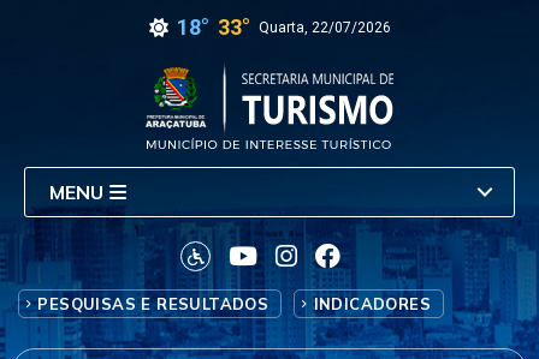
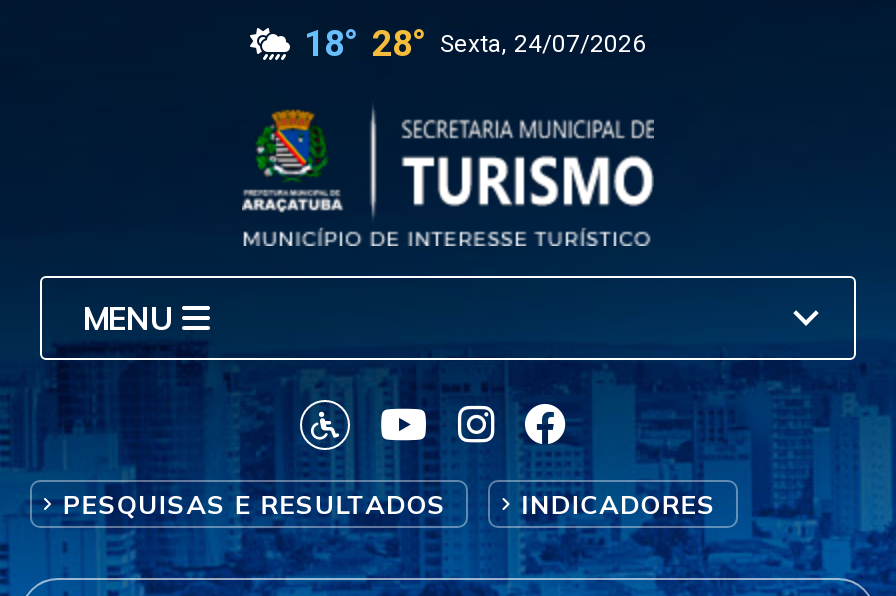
- 18° 33° Quarta, 22/07/2026
+ 18° 28° Sexta, 24/07/2026
